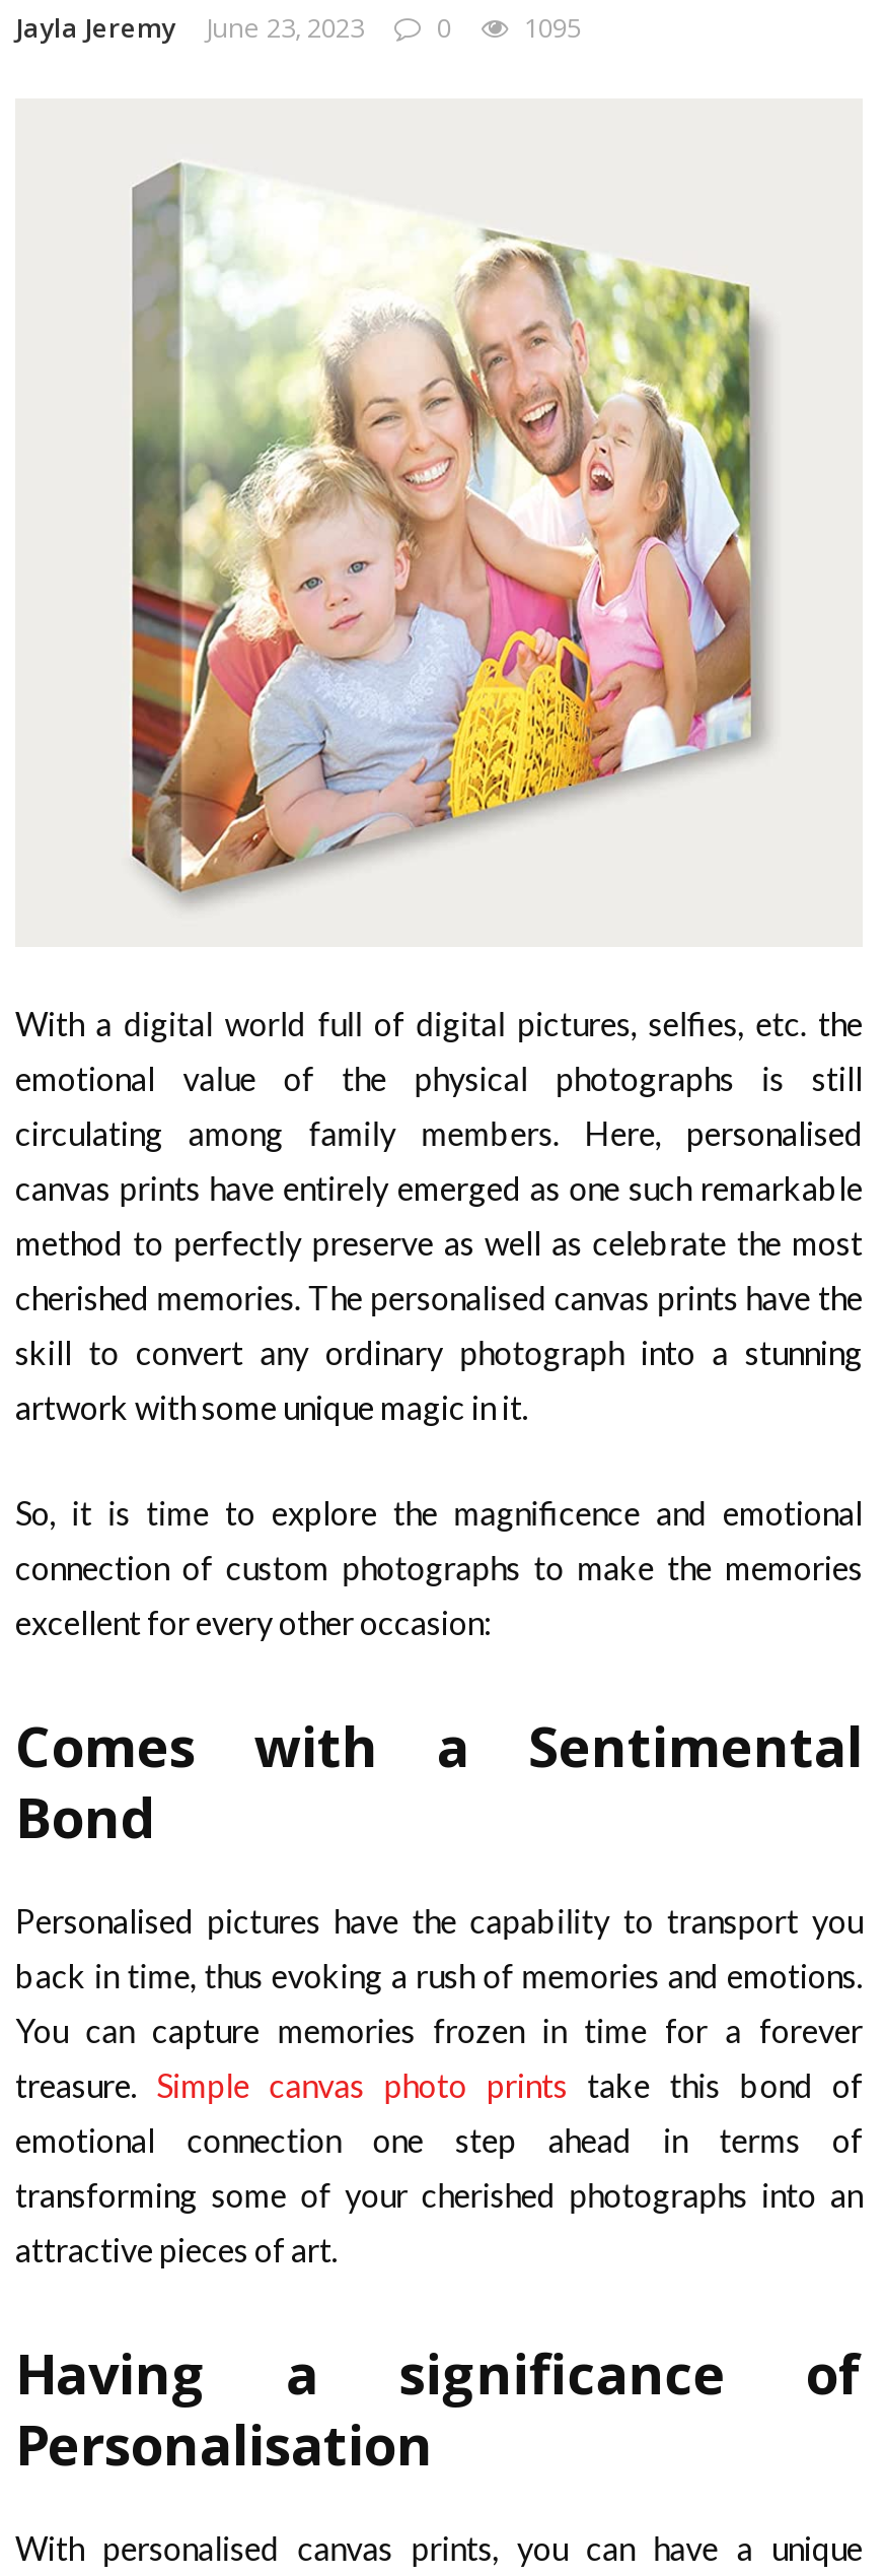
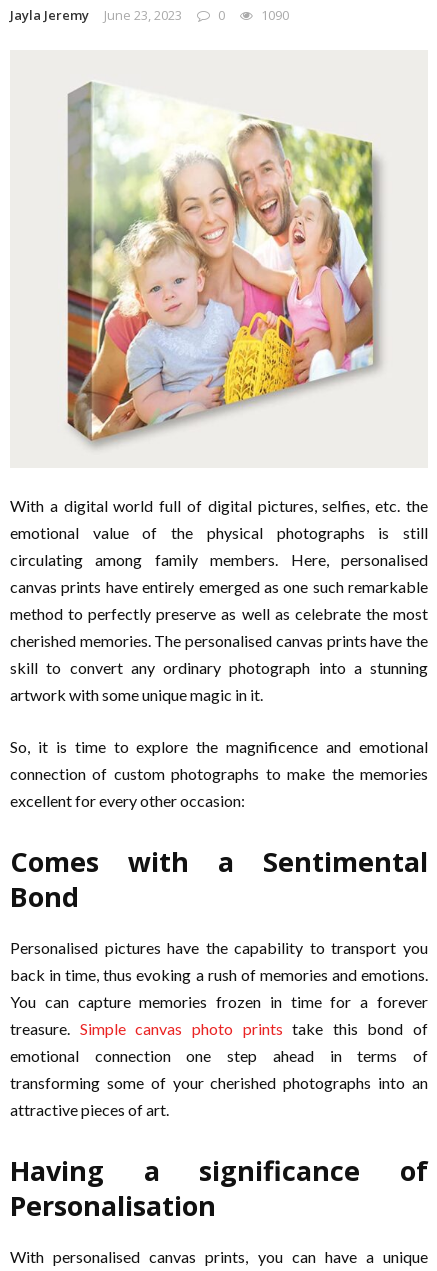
- Jayla Jeremy June 23, 2023 0 1095
+ Jayla Jeremy June 23, 2023 0 1090
